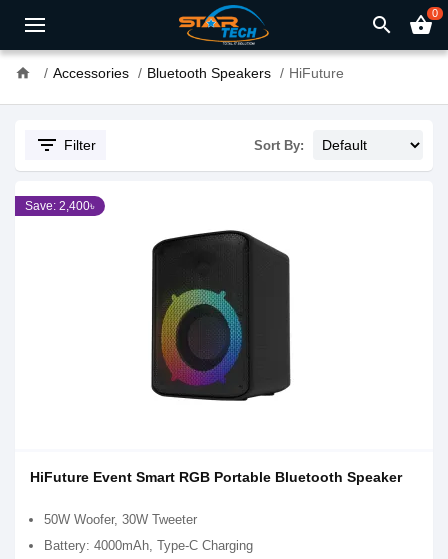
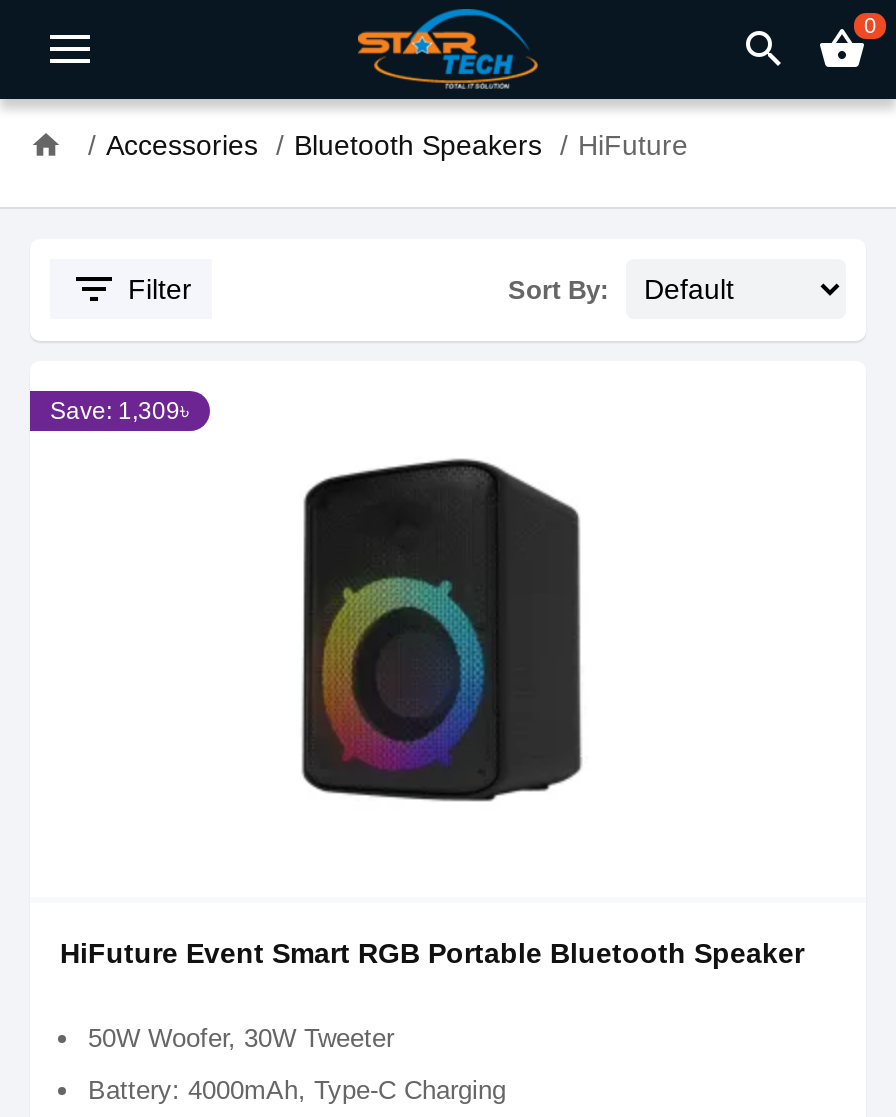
- Save: 2,400৳
+ Save: 1,309৳
